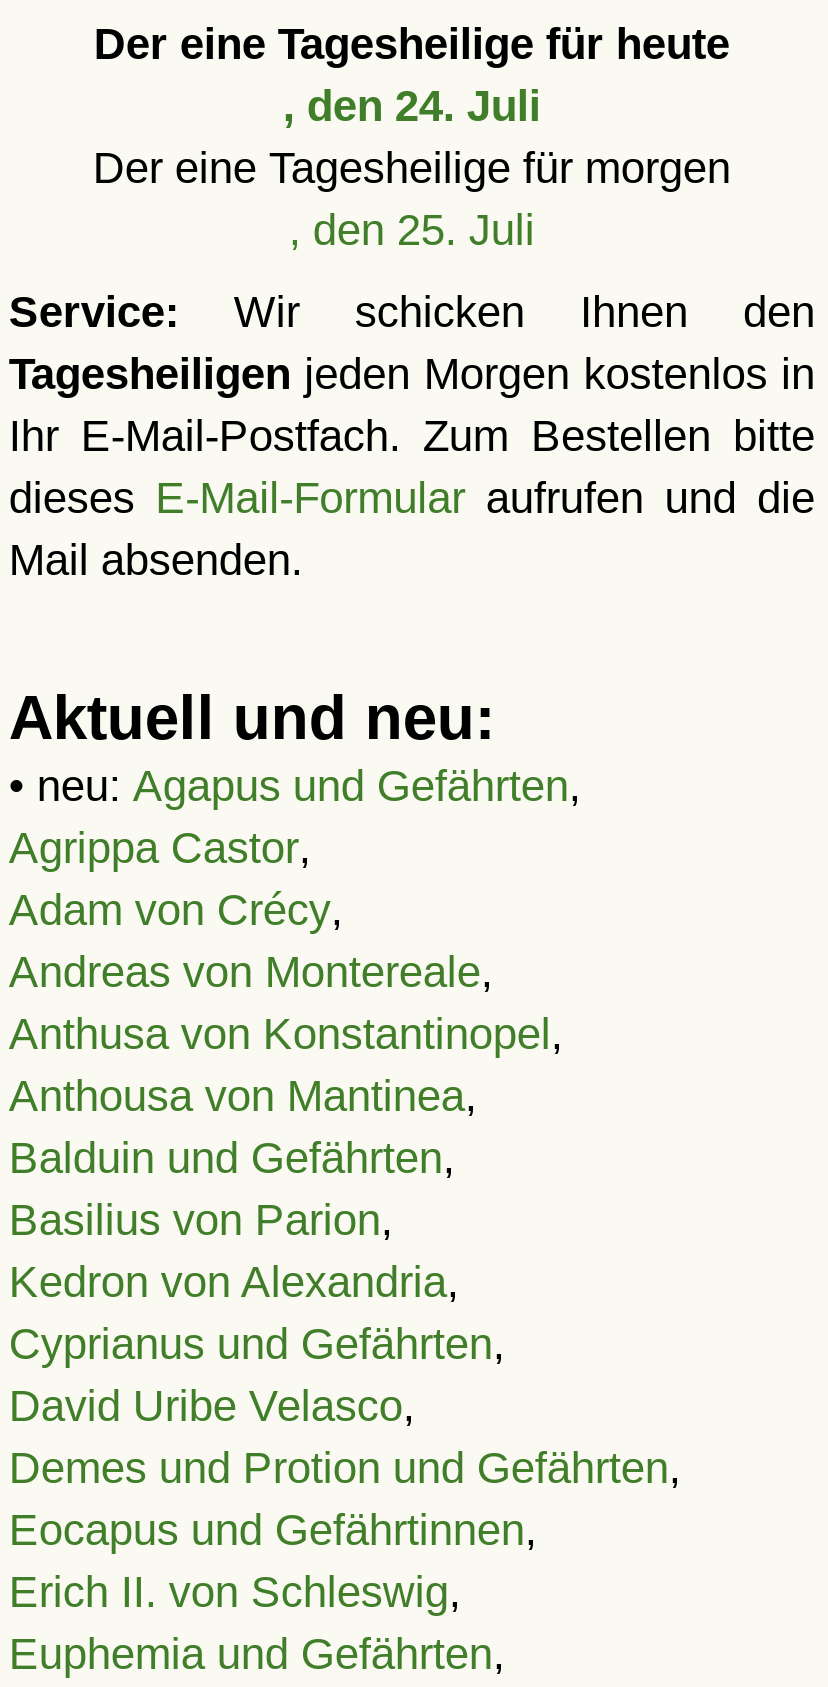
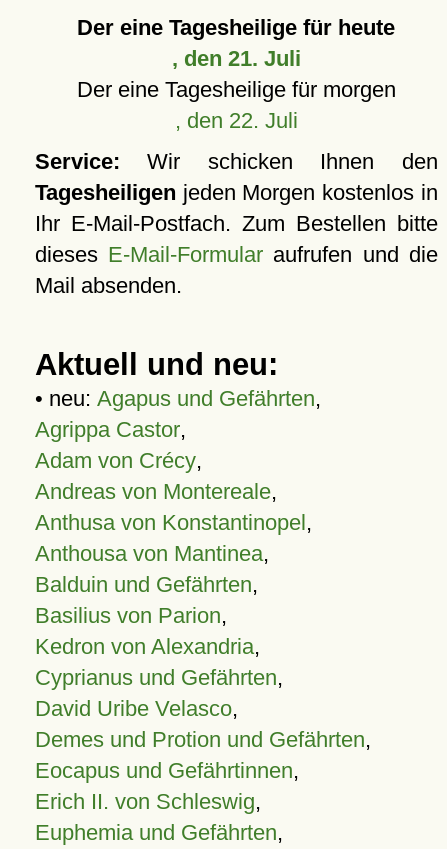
- , den 24. Juli
+ , den 21. Juli

- , den 25. Juli
+ , den 22. Juli
